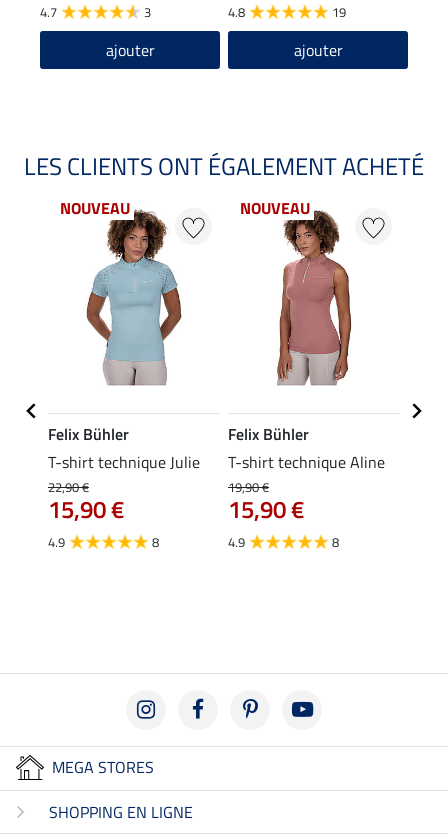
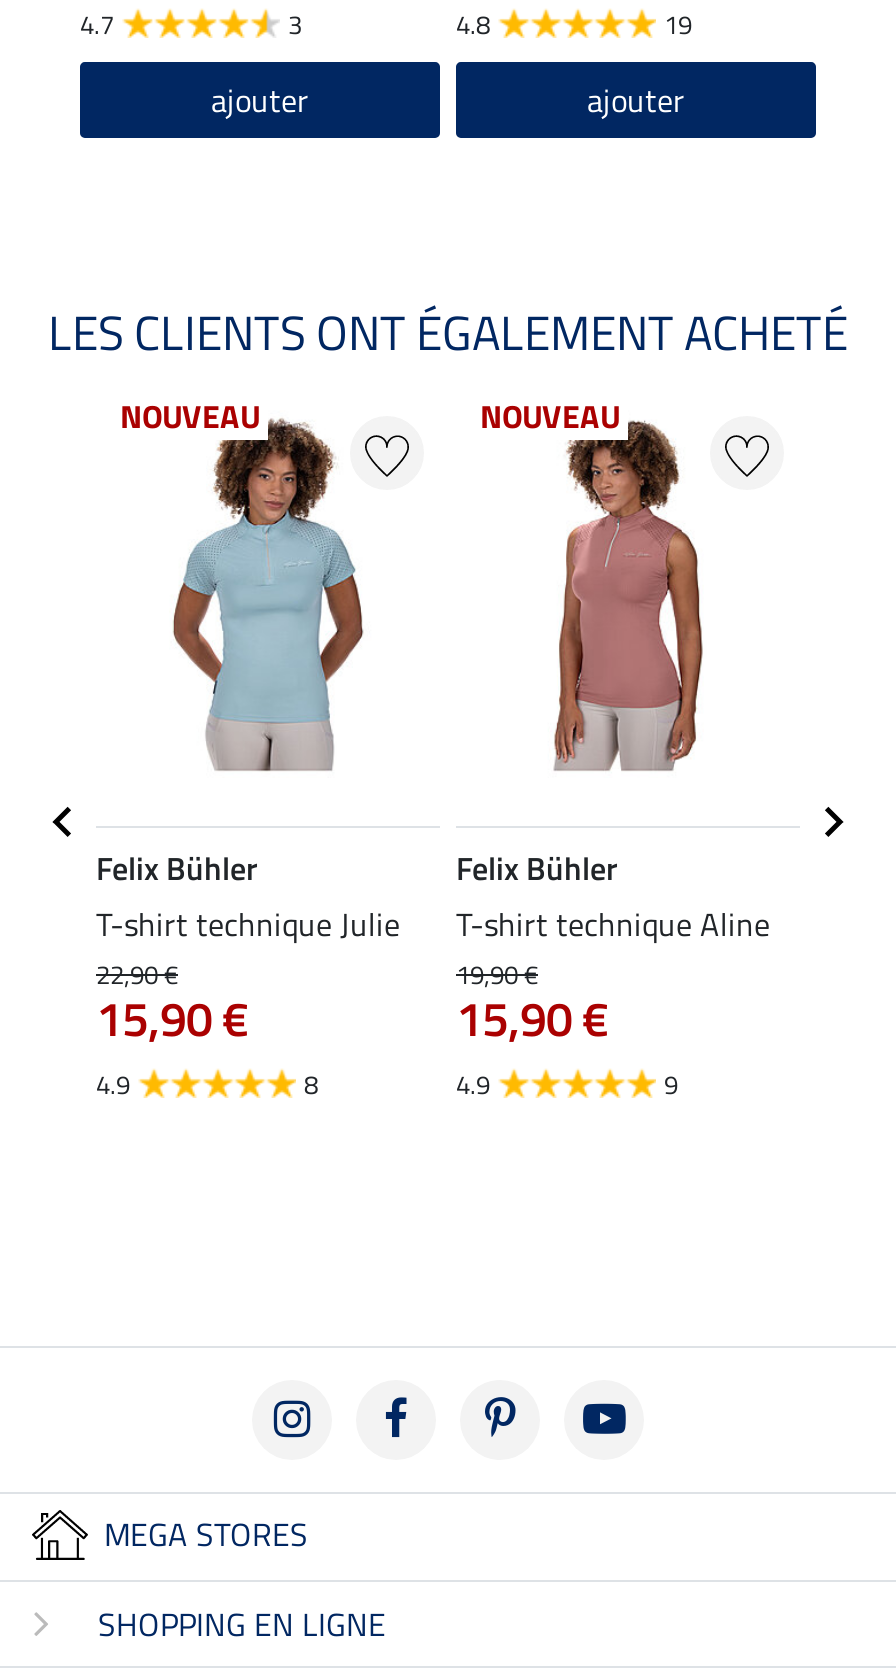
- 8
+ 9
